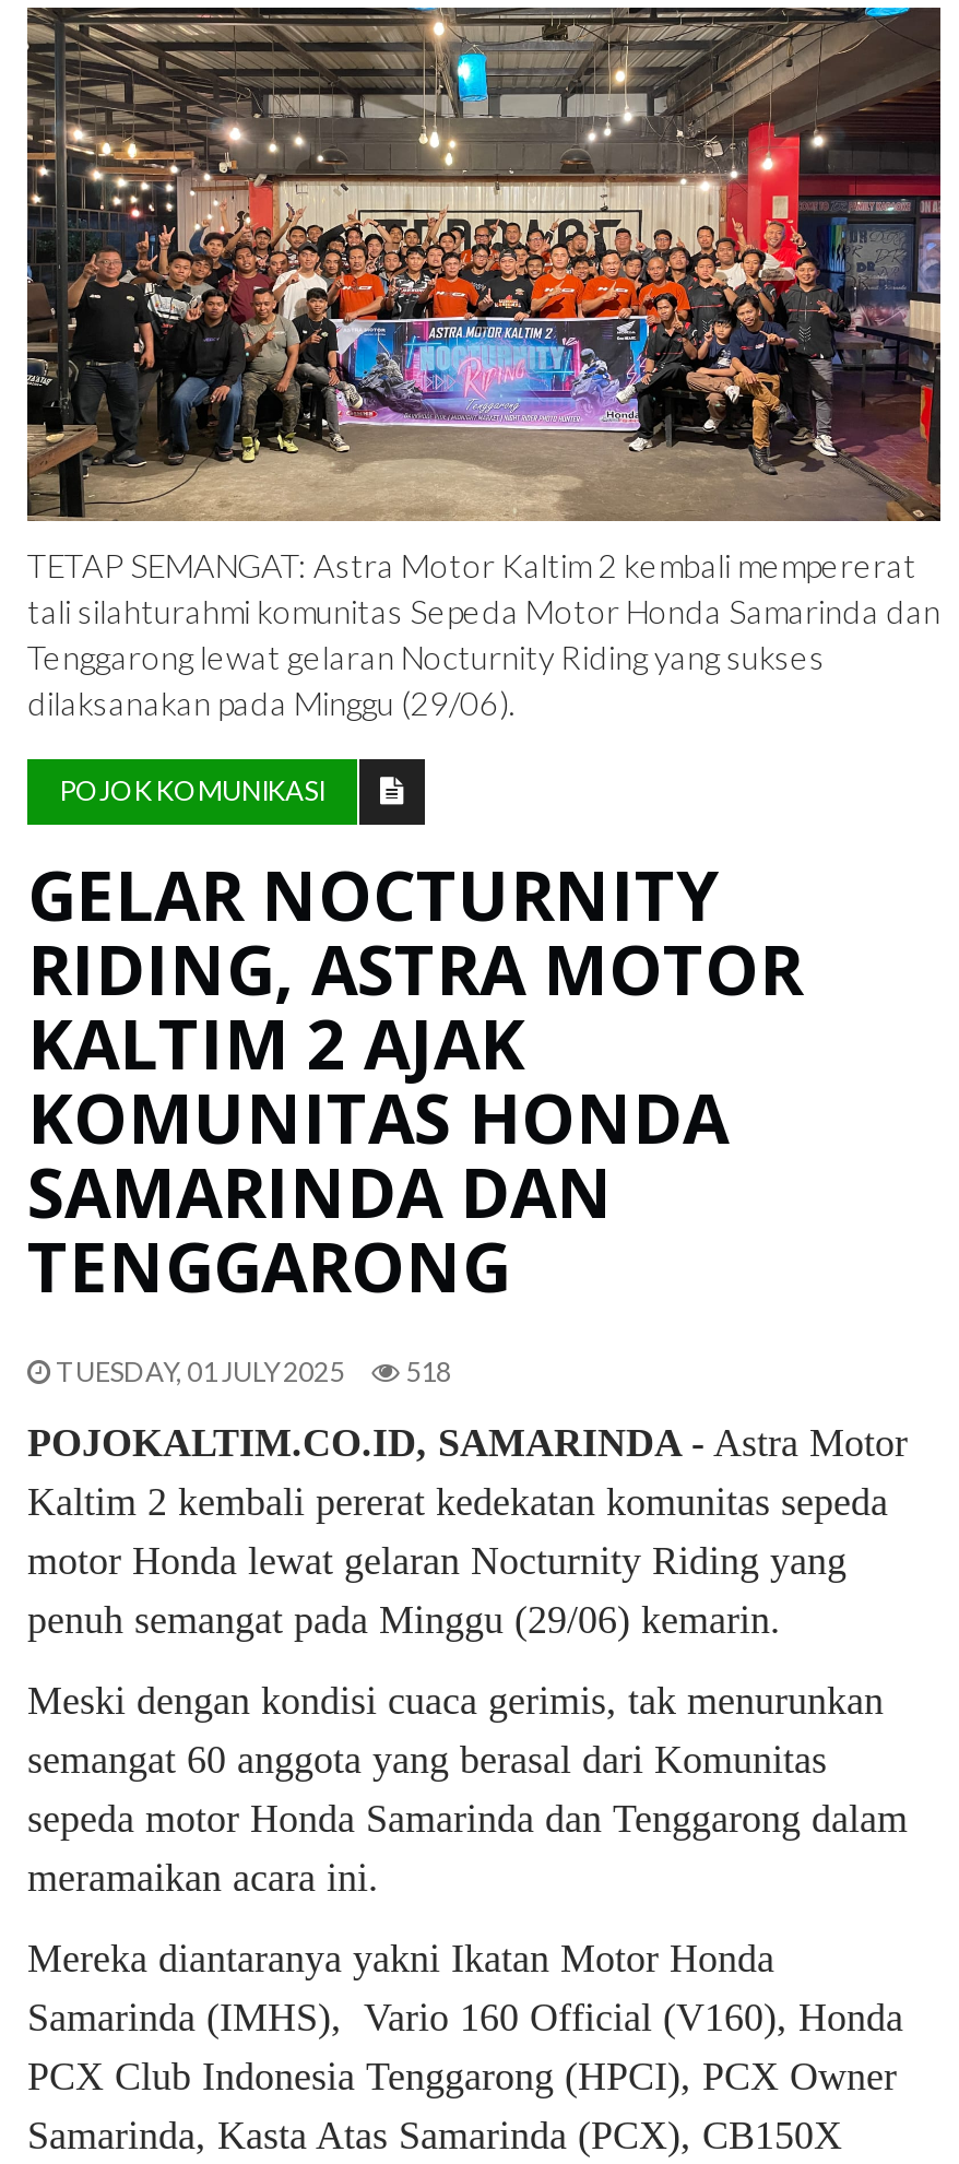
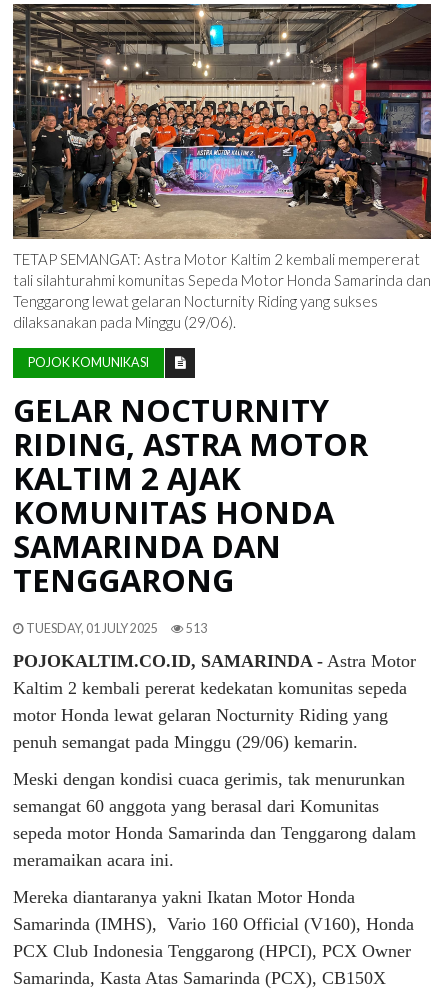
- TUESDAY, 01 JULY 2025 518
+ TUESDAY, 01 JULY 2025 513
